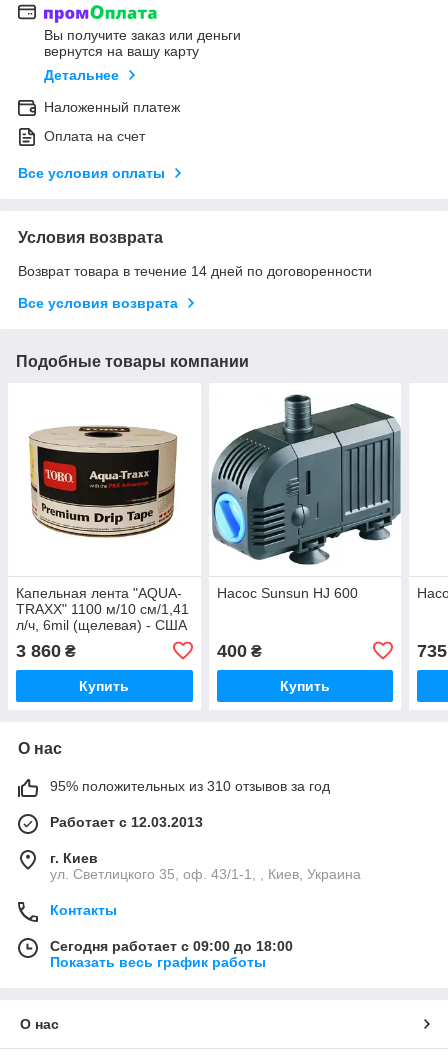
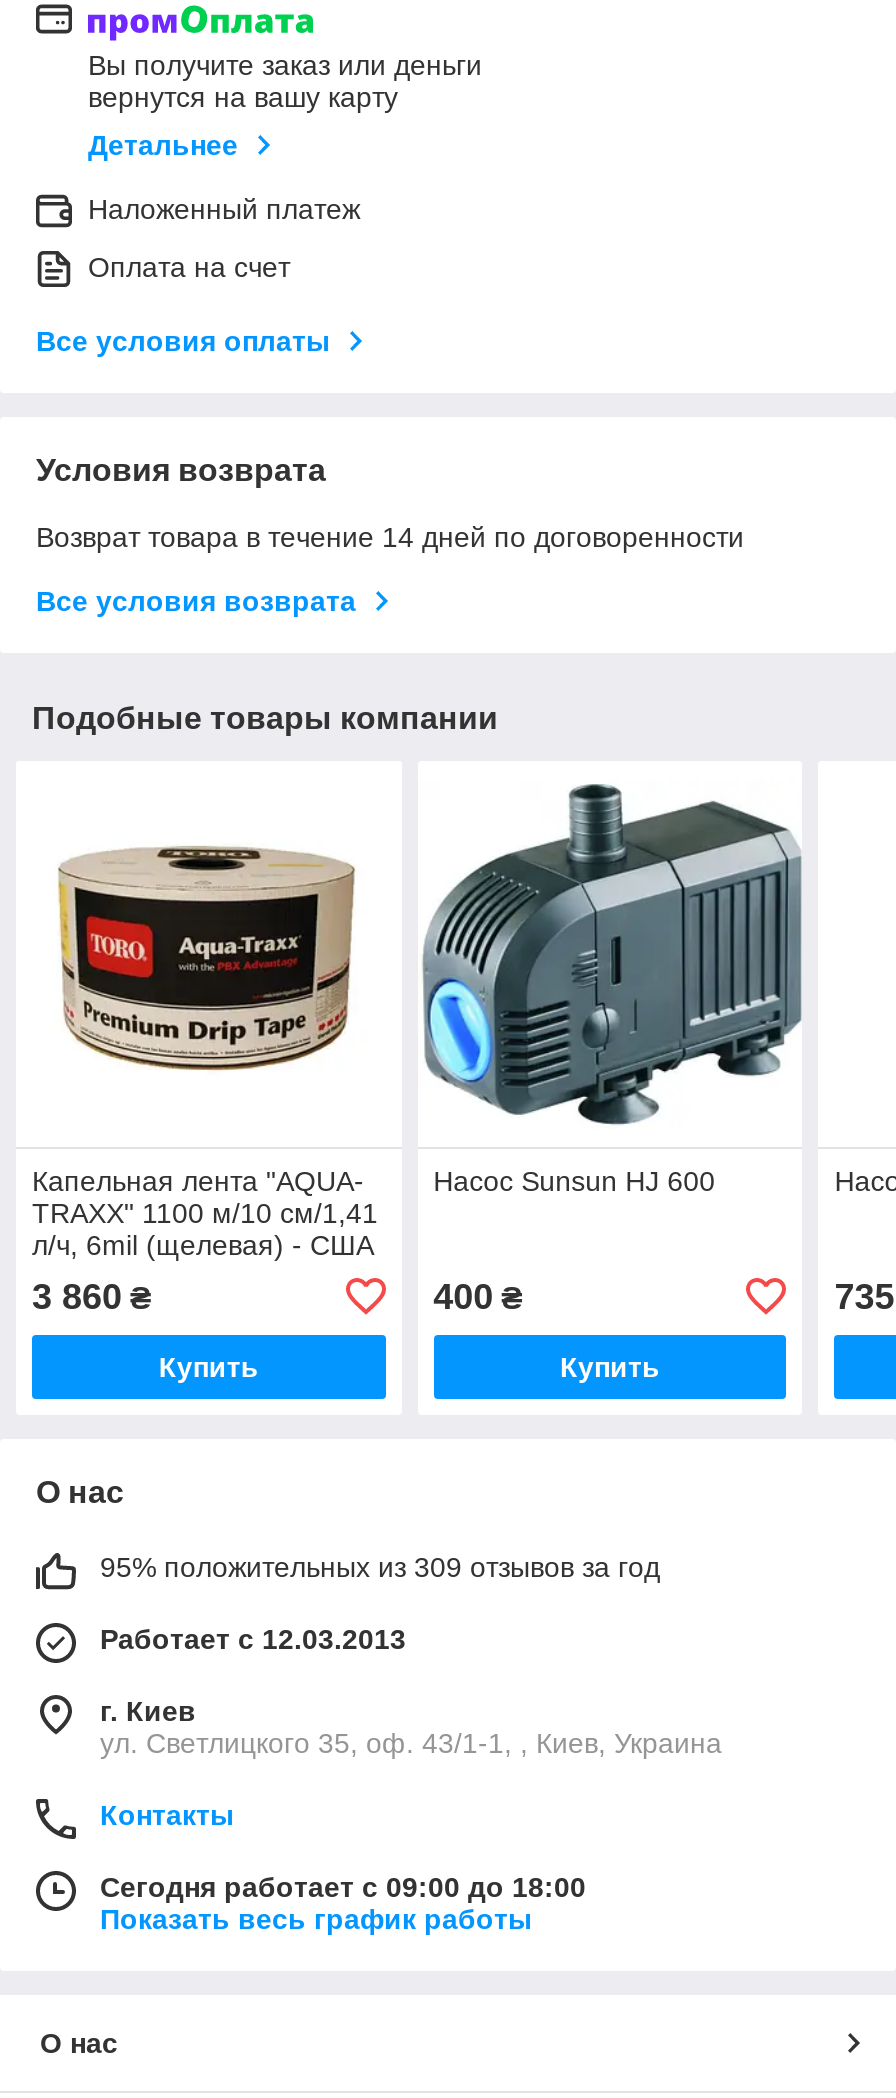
- 95% положительных из 310 отзывов за год
+ 95% положительных из 309 отзывов за год
